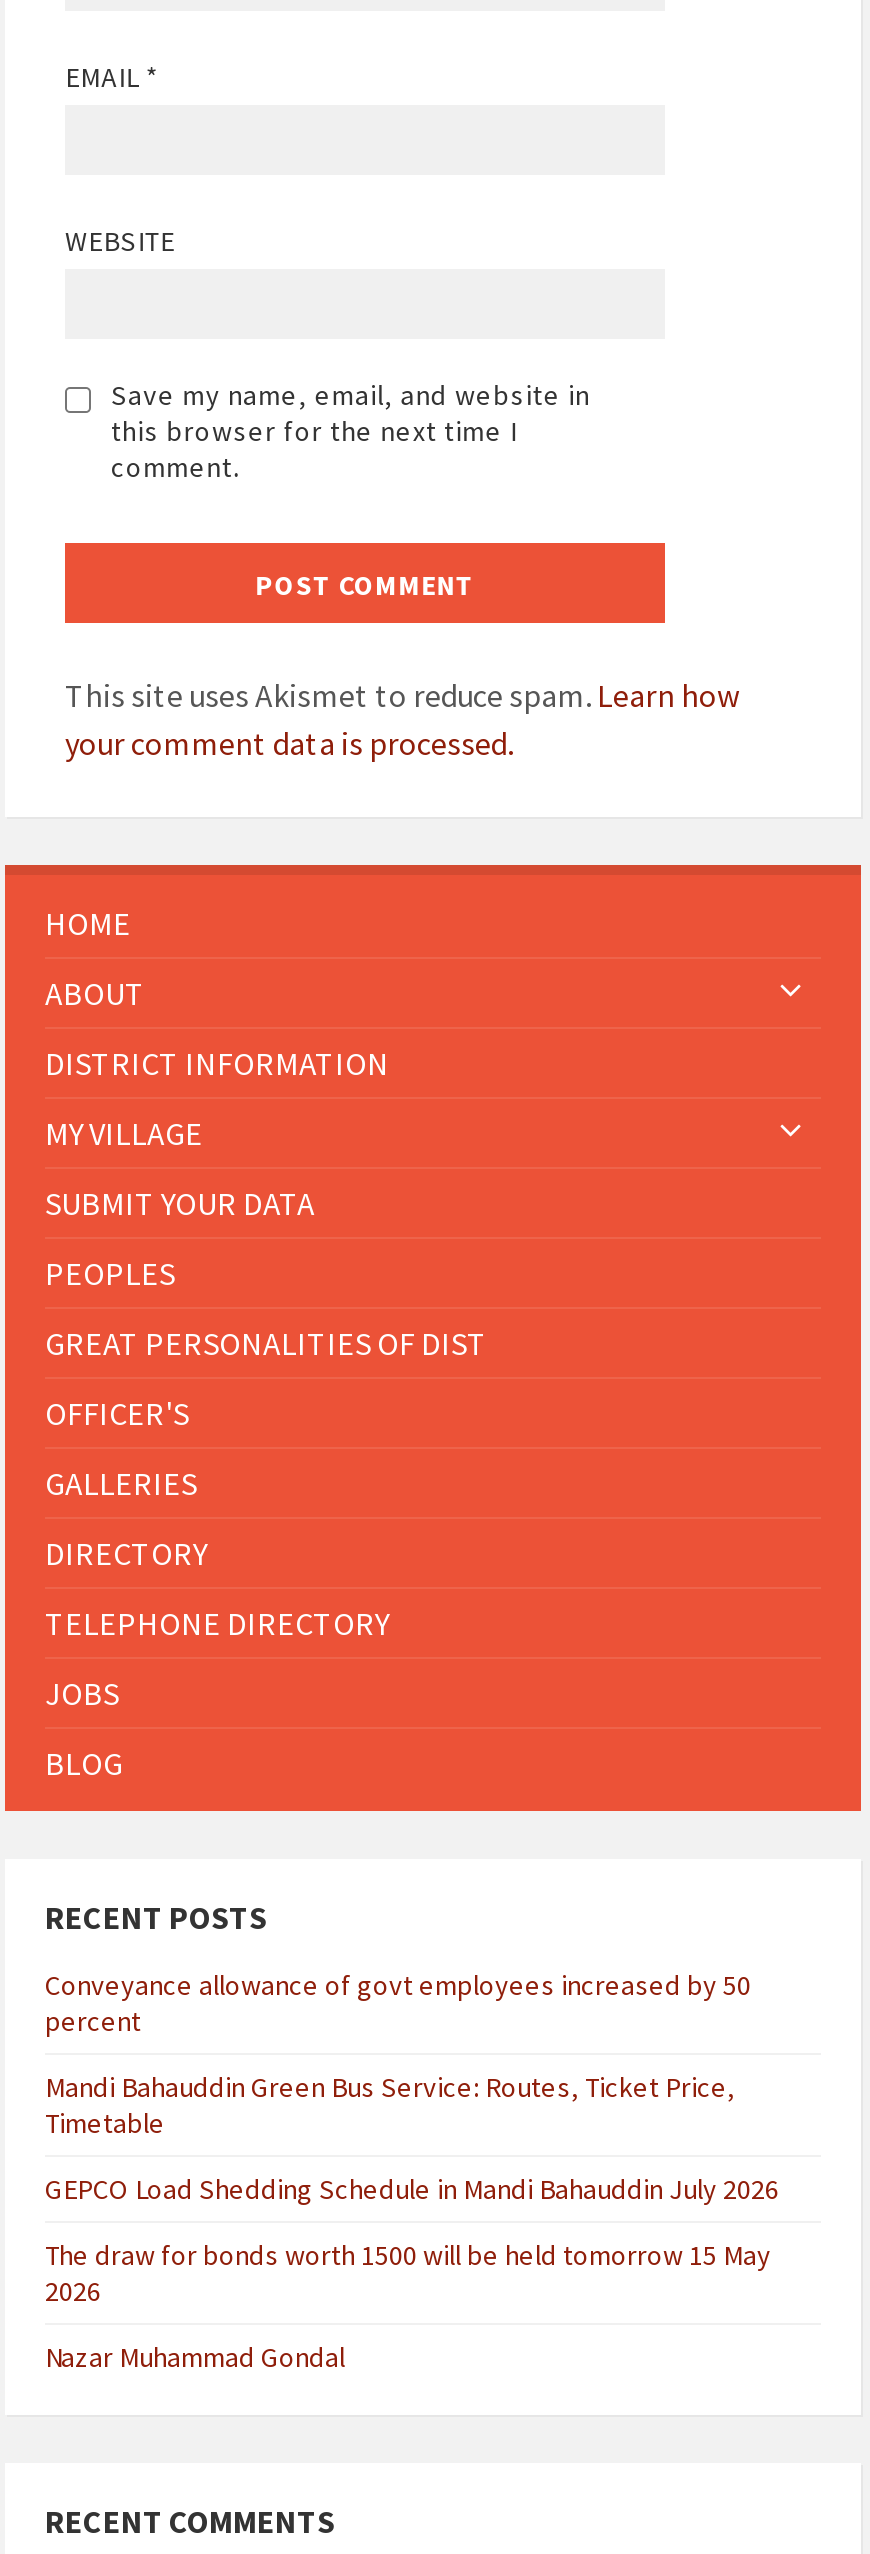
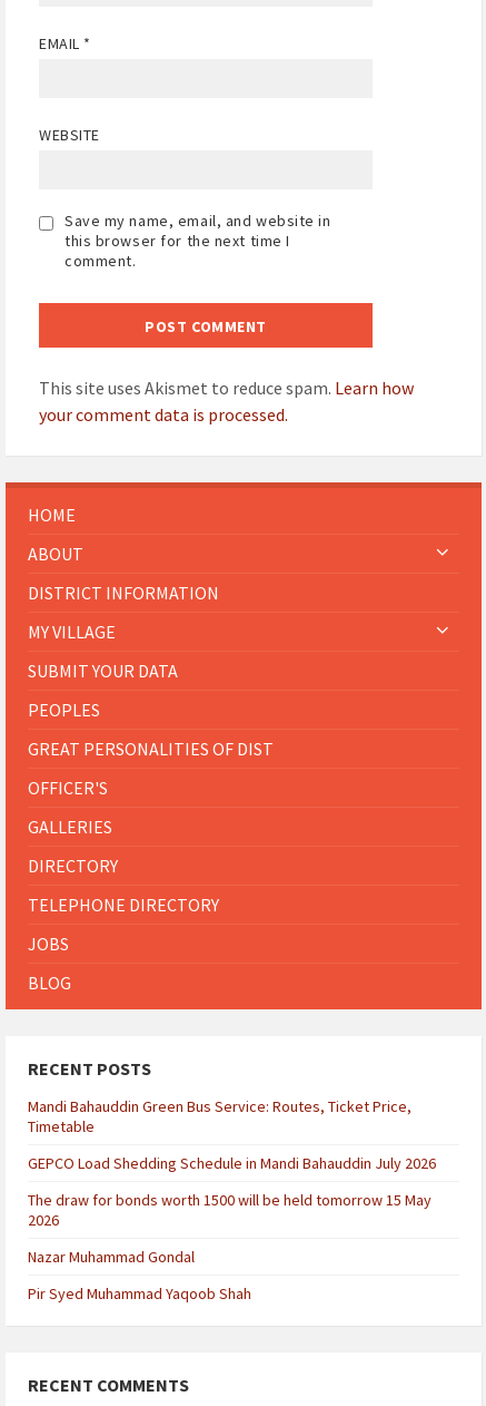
- Conveyance allowance of govt employees increased by 50
- percent

moved up: Mandi Bahauddin Green Bus Service: Routes, Ticket Price, | Timetable | GEPCO Load Shedding Schedule in Mandi Bahauddin July 2026 | The draw for bonds worth 1500 will be held tomorrow 15 May | 2026 | Nazar Muhammad Gondal

+ Pir Syed Muhammad Yaqoob Shah
